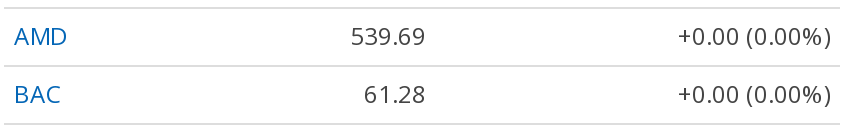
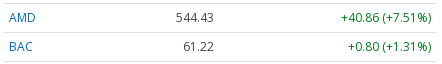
- 539.69
+ 544.43

- +0.00 (0.00%)
+ +40.86 (+7.51%)

- 61.28
+ 61.22

- +0.00 (0.00%)
+ +0.80 (+1.31%)
